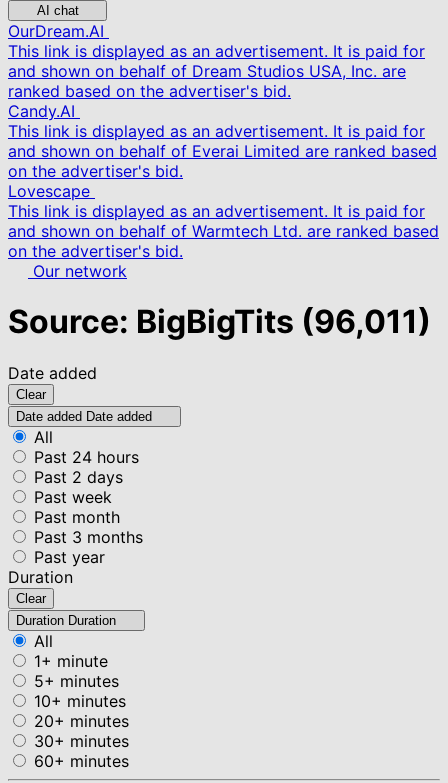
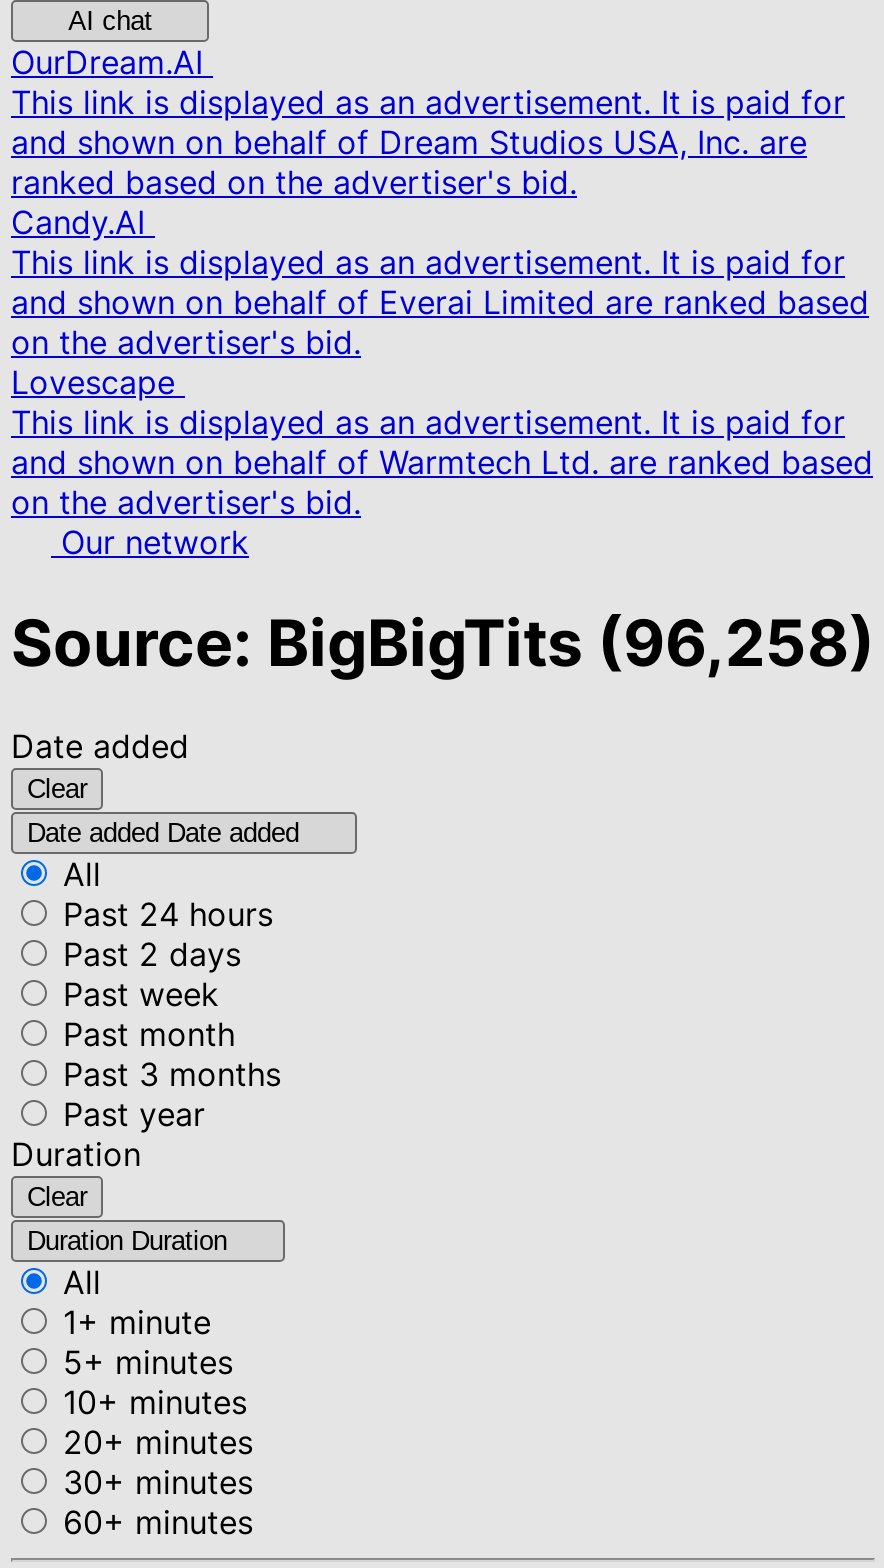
- Source: BigBigTits (96,011)
+ Source: BigBigTits (96,258)
